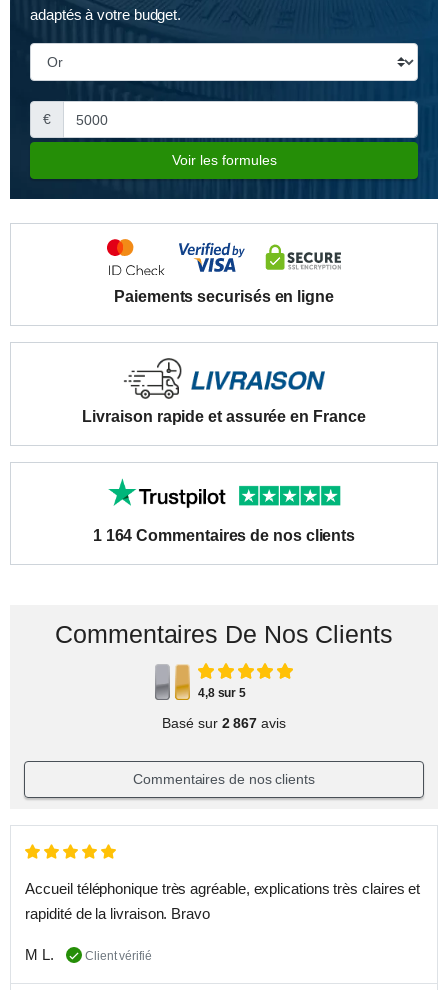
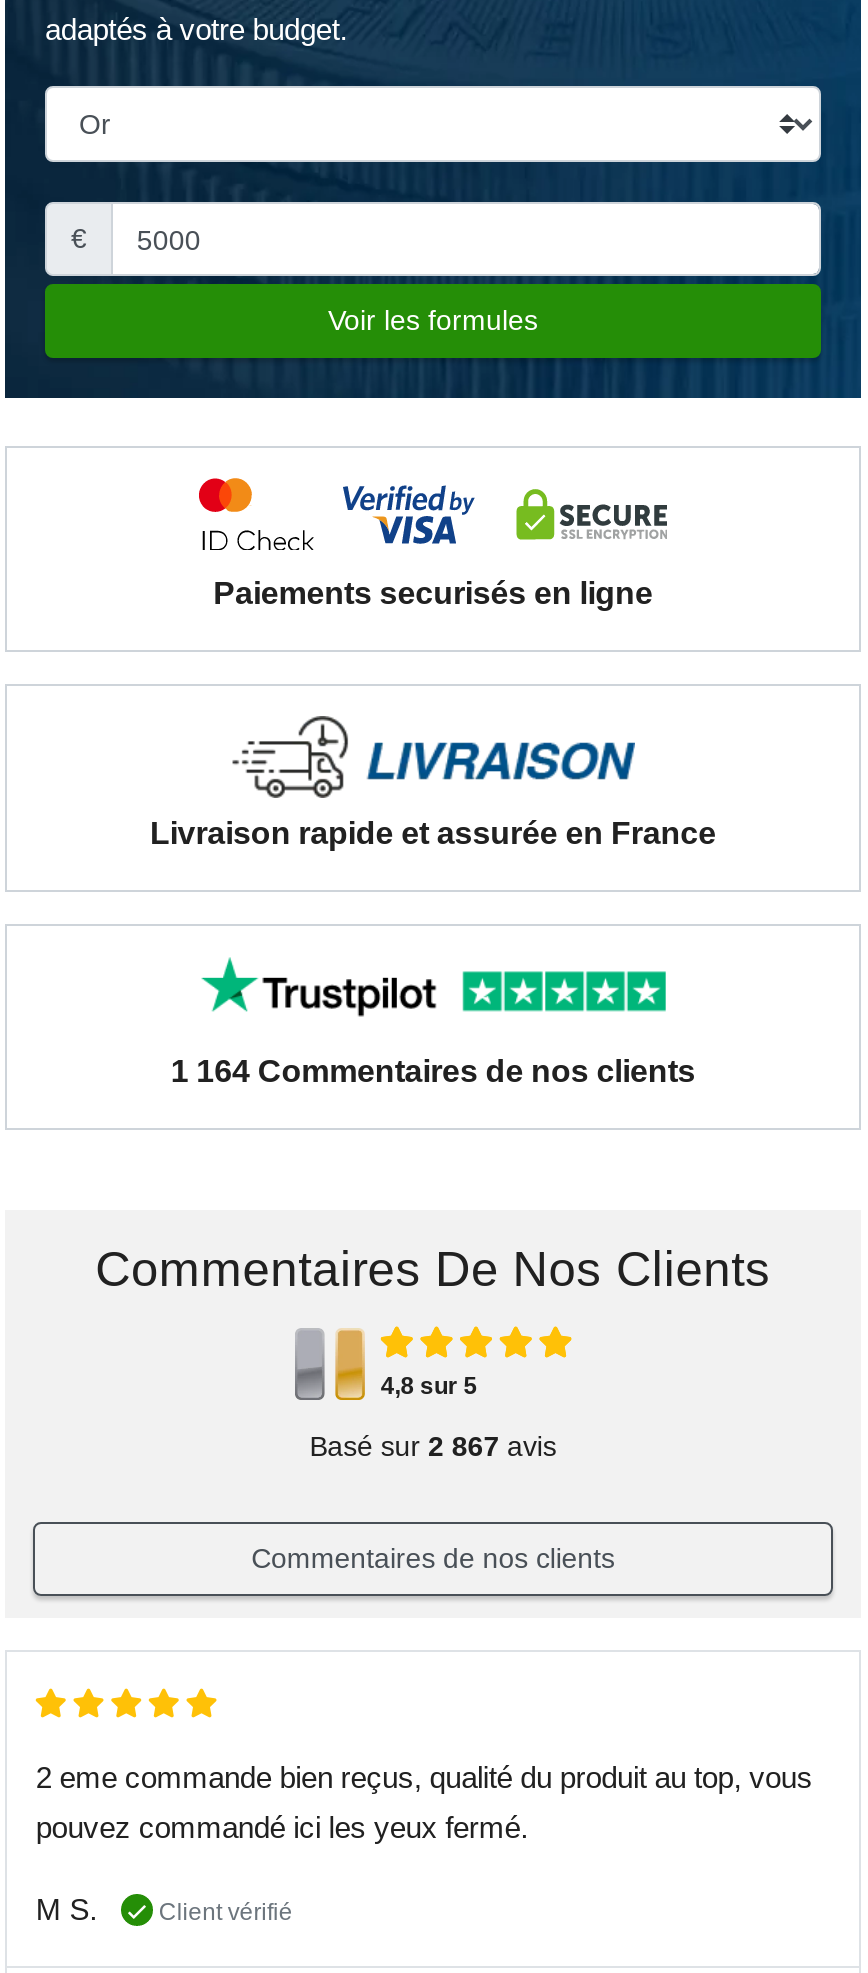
- Accueil téléphonique très agréable, explications très claires et
+ 2 eme commande bien reçus, qualité du produit au top, vous

- rapidité de la livraison. Bravo
+ pouvez commandé ici les yeux fermé.

- M L.
+ M S.
